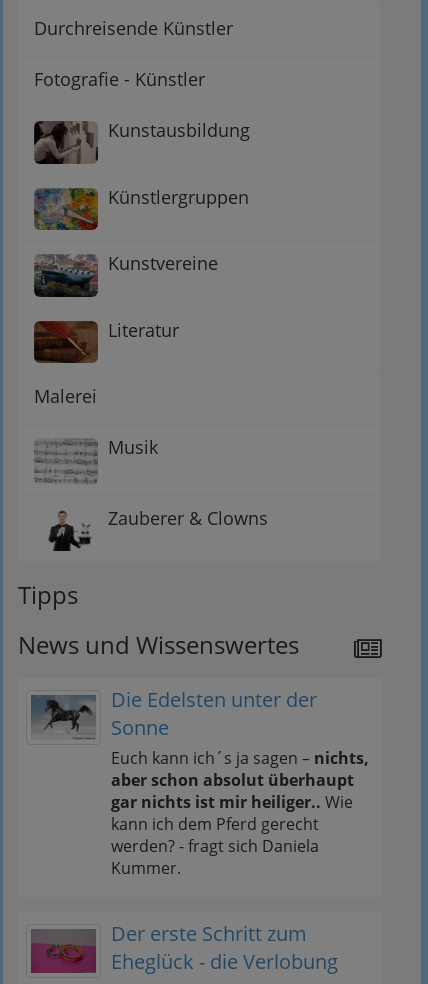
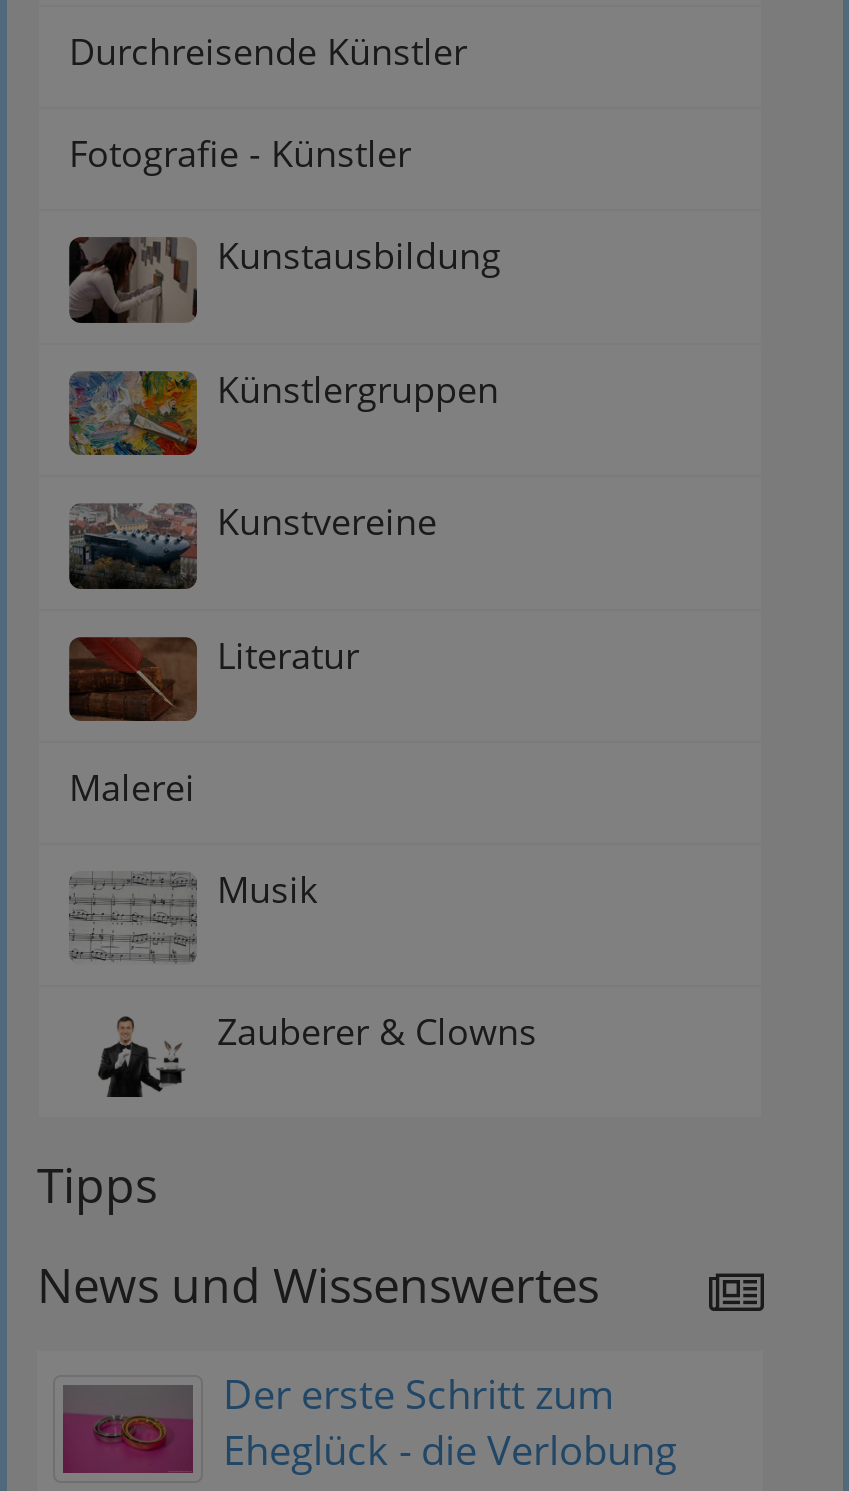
- [image]
- Die Edelsten unter der
- Sonne
- Euch kann ich´s ja sagen – nichts,
- aber schon absolut überhaupt
- gar nichts ist mir heiliger.. Wie
- kann ich dem Pferd gerecht
- werden? - fragt sich Daniela
- Kummer.
